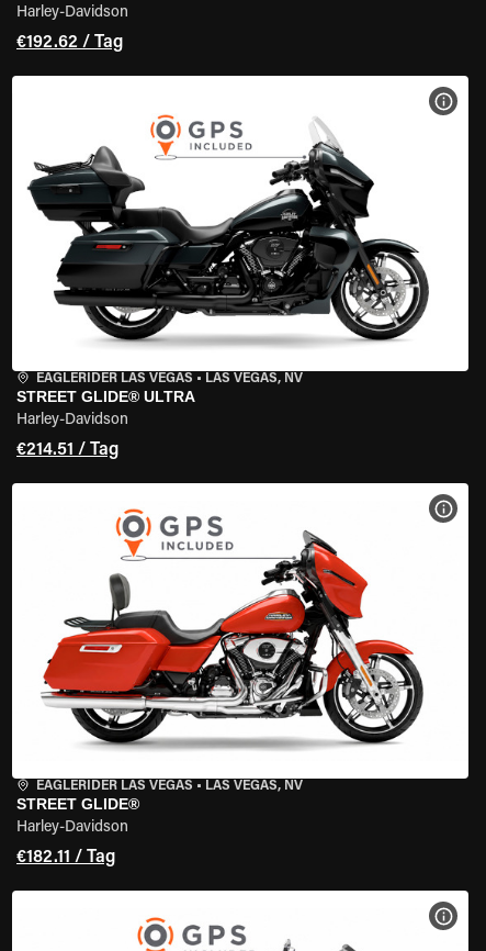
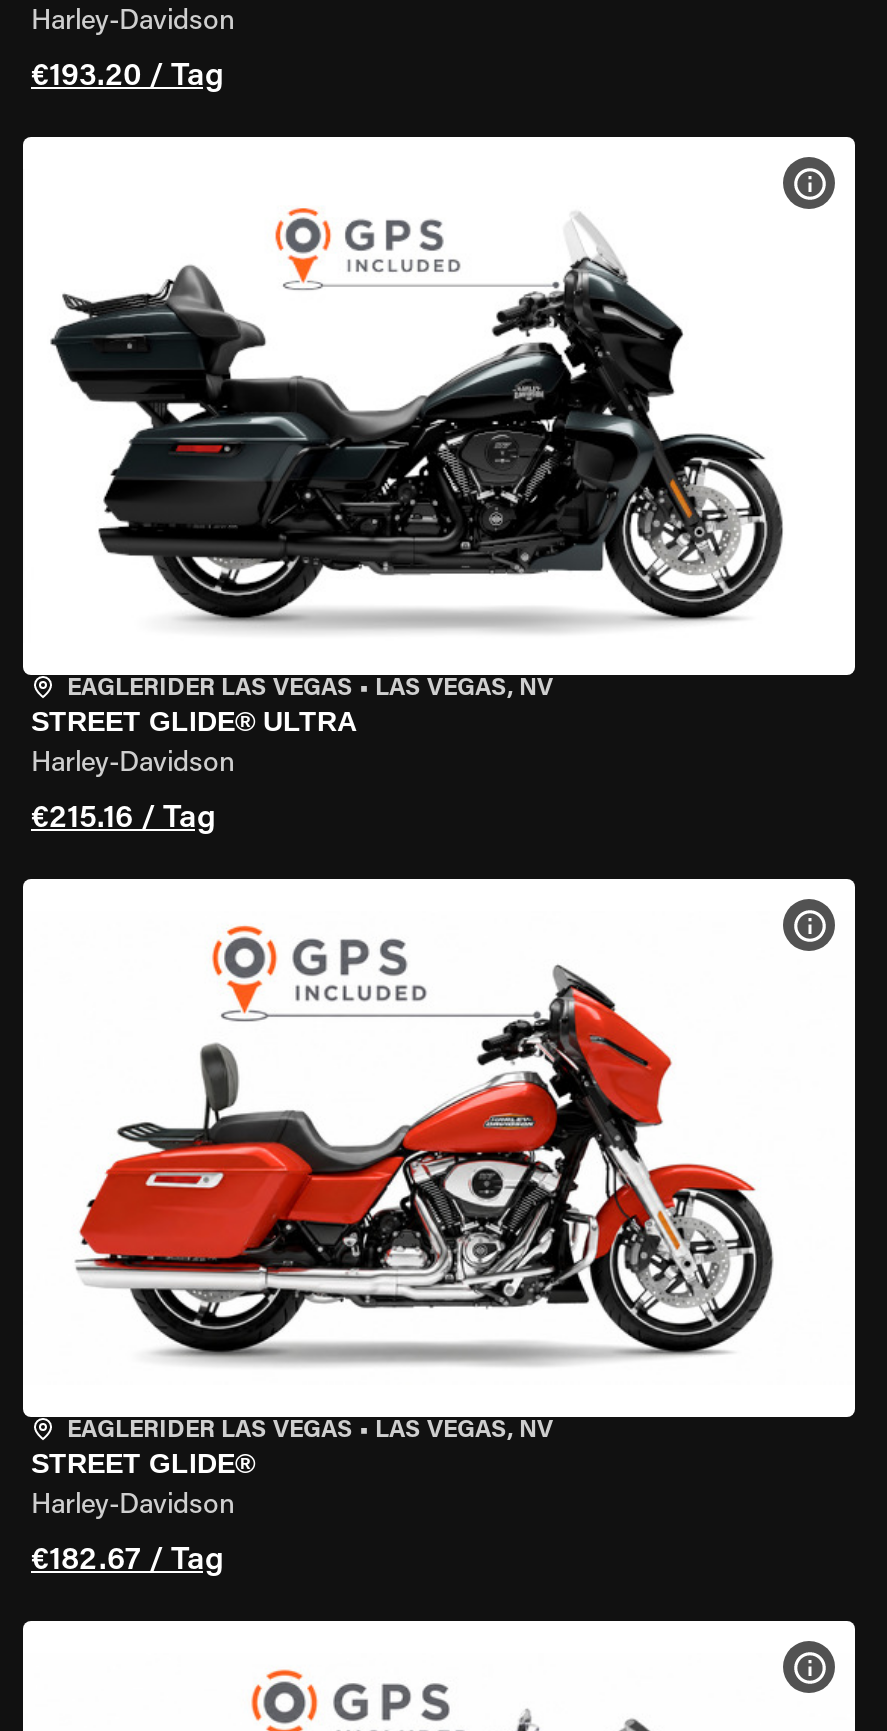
- €192.62 / Tag
+ €193.20 / Tag

- €214.51 / Tag
+ €215.16 / Tag

- €182.11 / Tag
+ €182.67 / Tag
